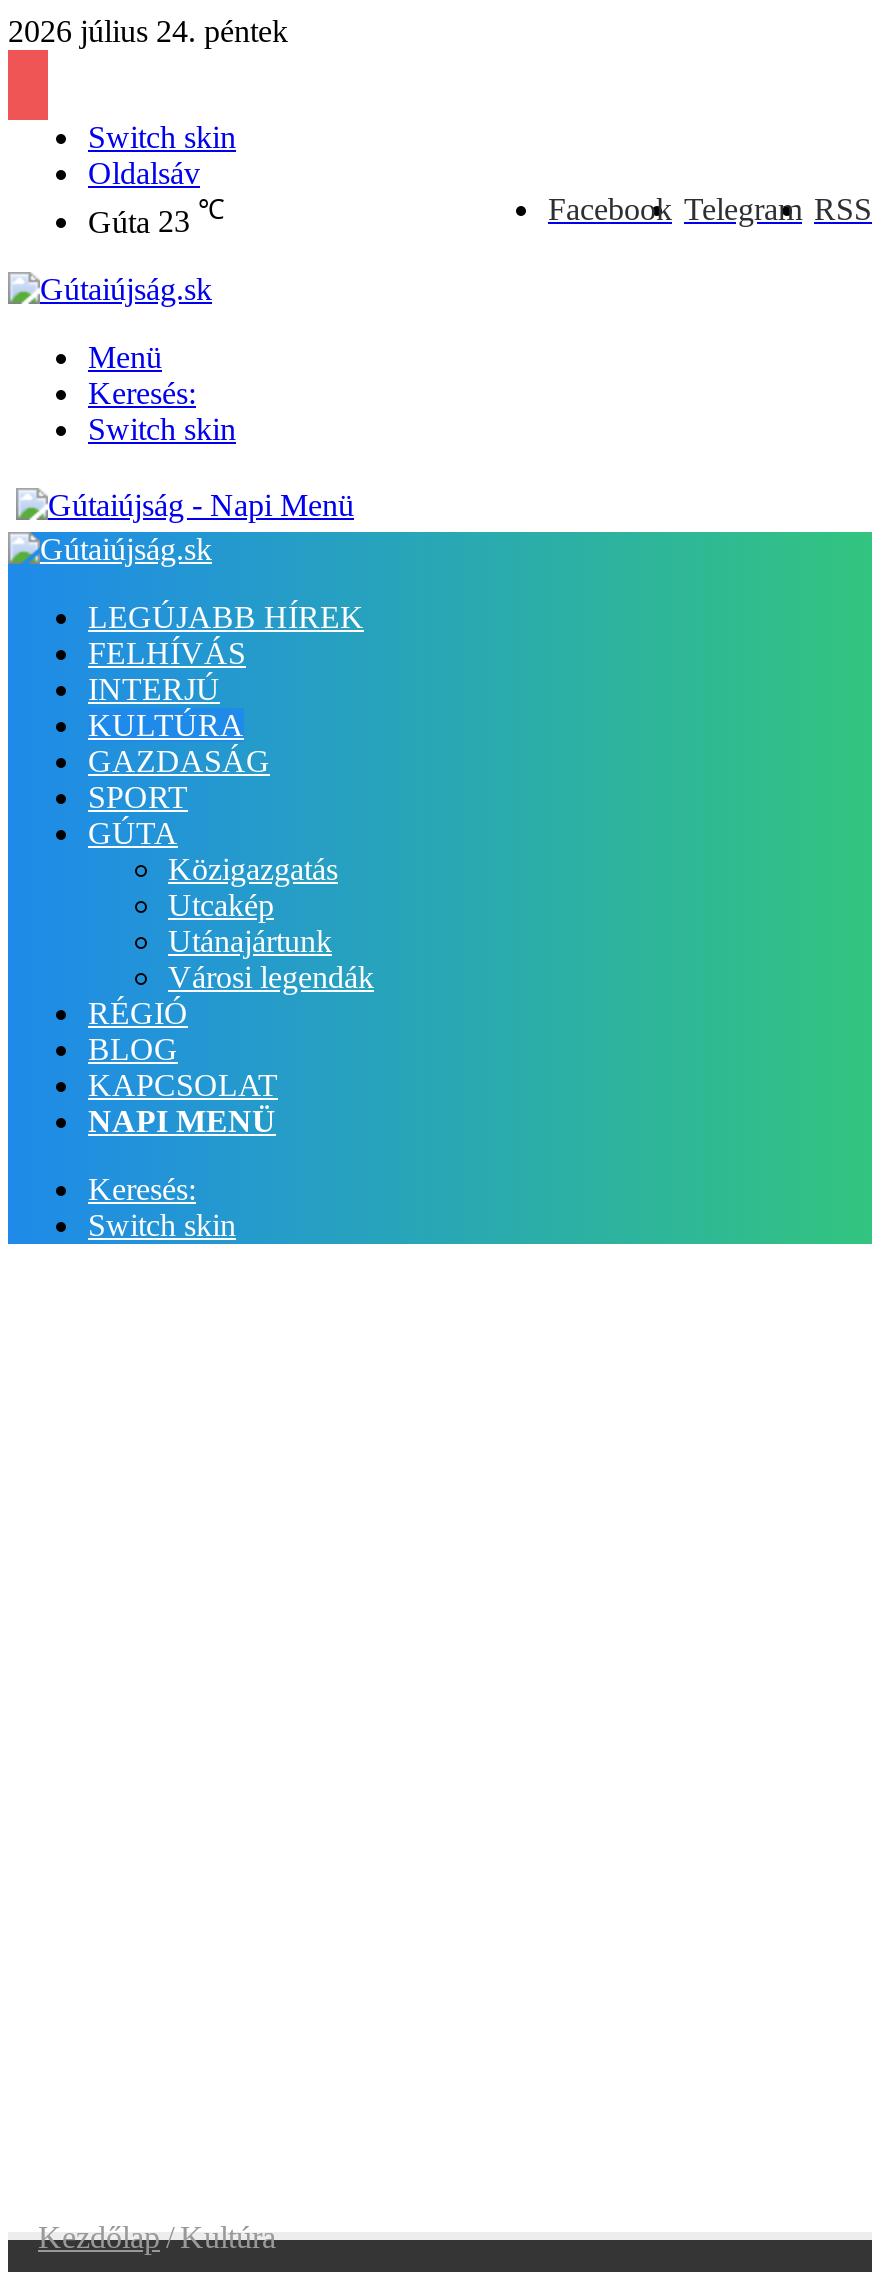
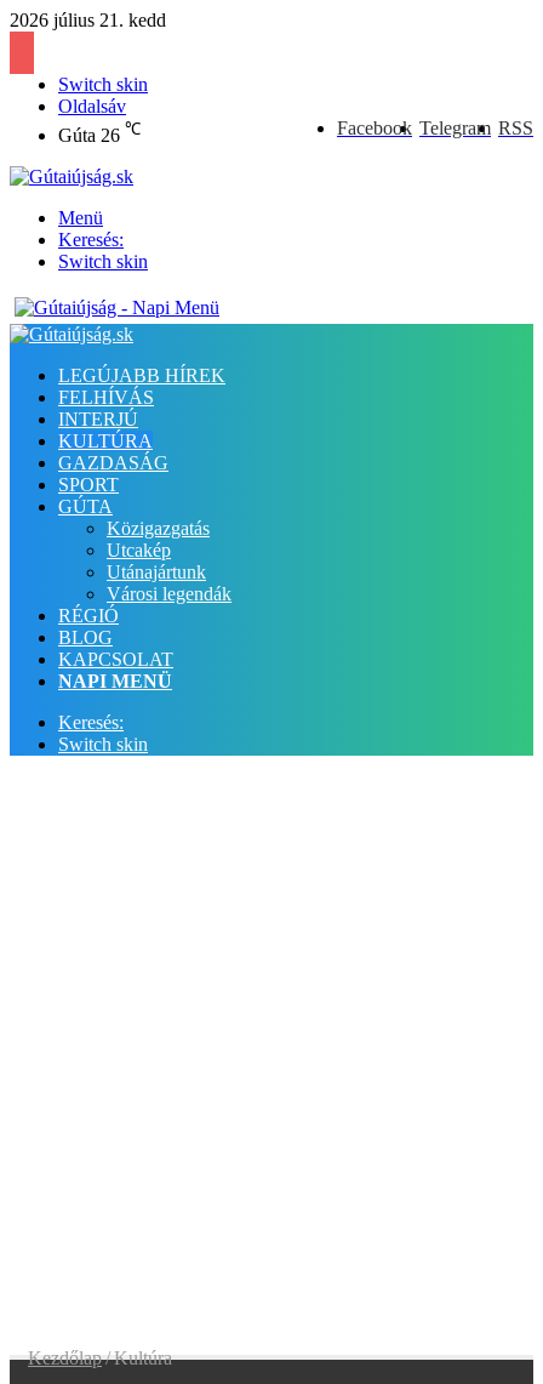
- 2026 július 24. péntek
+ 2026 július 21. kedd

- Gúta 23 ℃
+ Gúta 26 ℃
